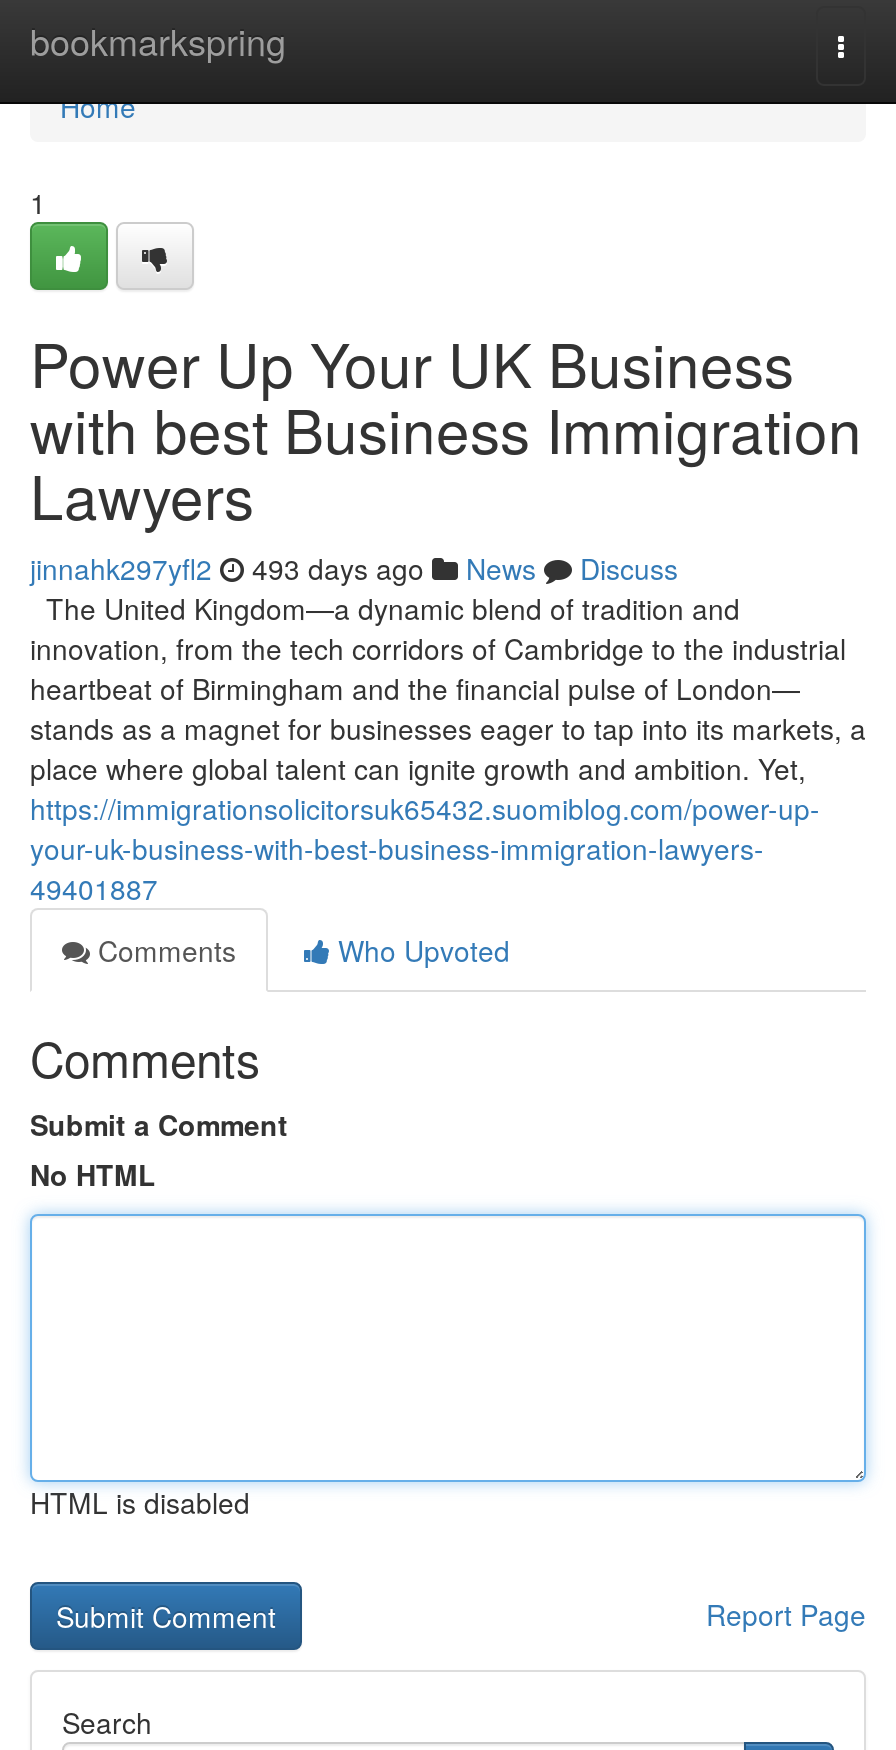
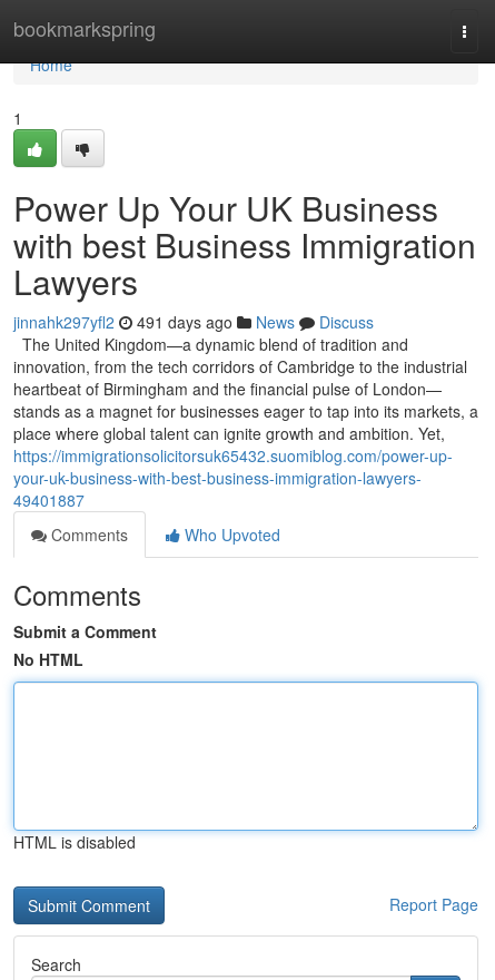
- jinnahk297yfl2 493 days ago News Discuss
+ jinnahk297yfl2 491 days ago News Discuss
